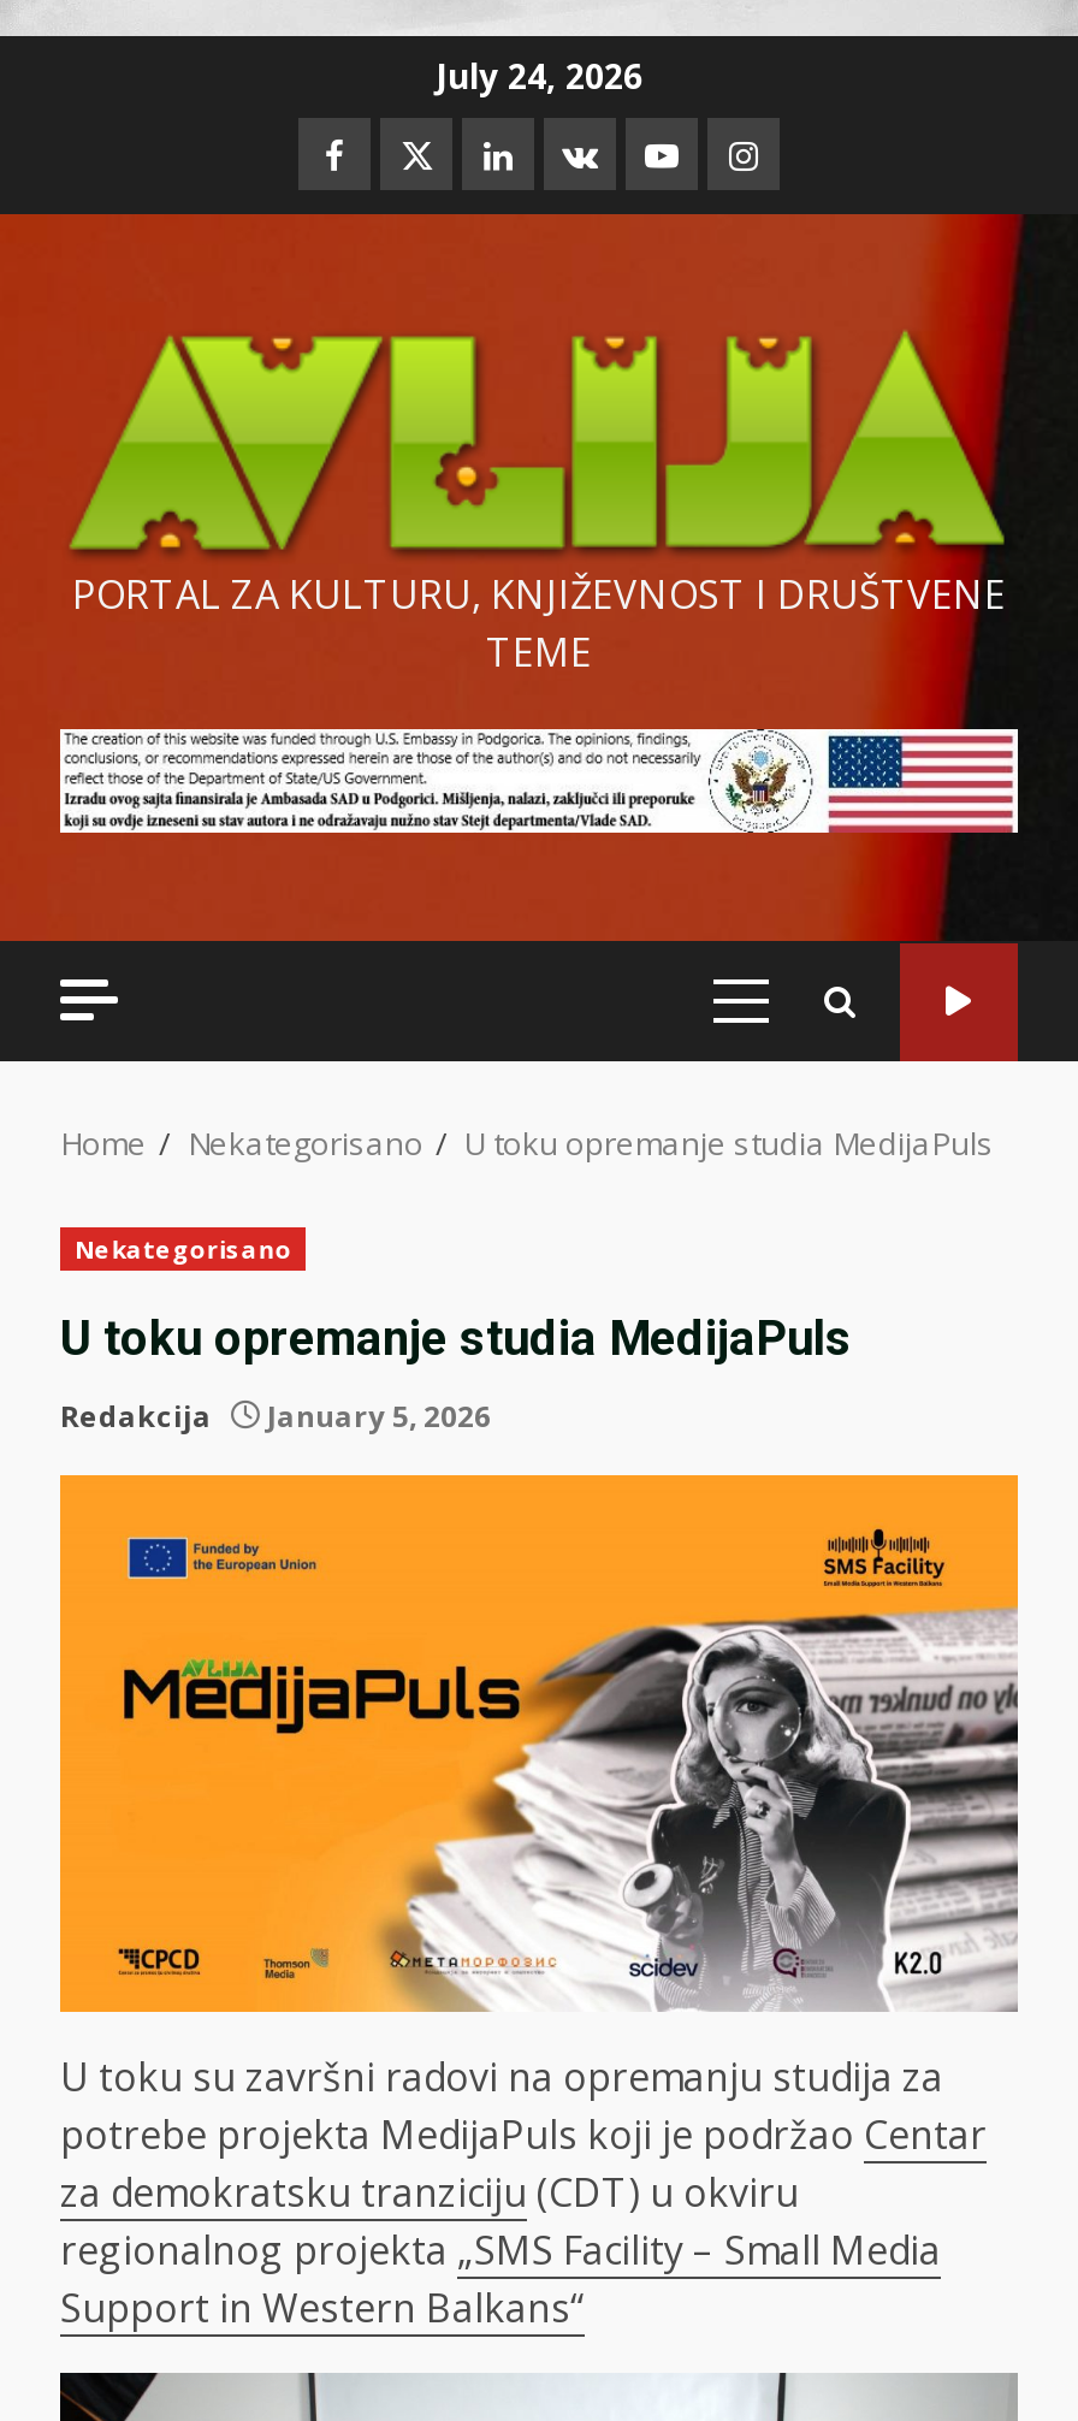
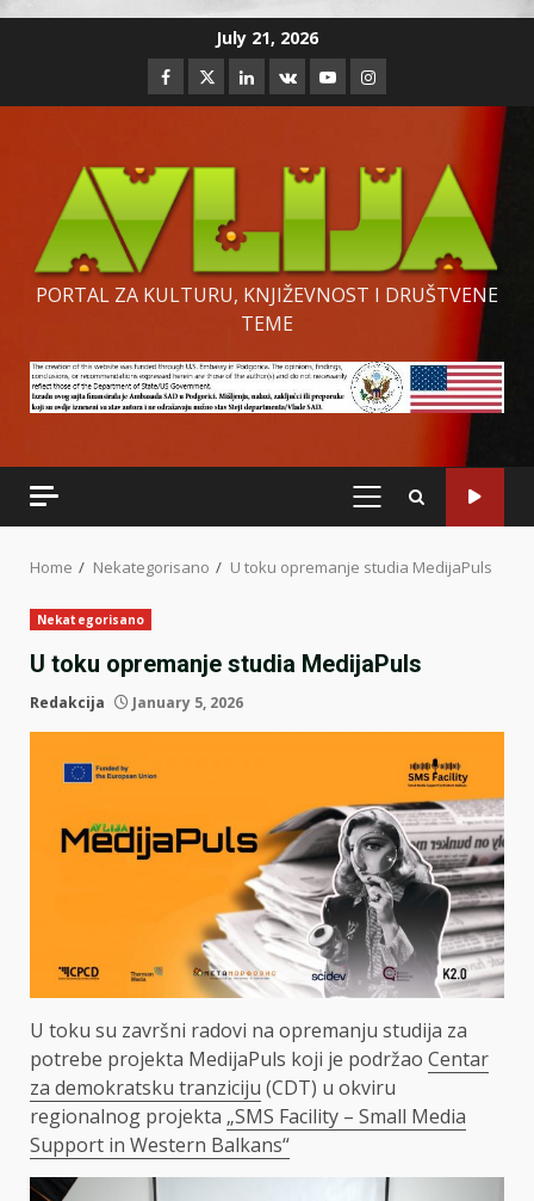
- July 24, 2026
+ July 21, 2026
